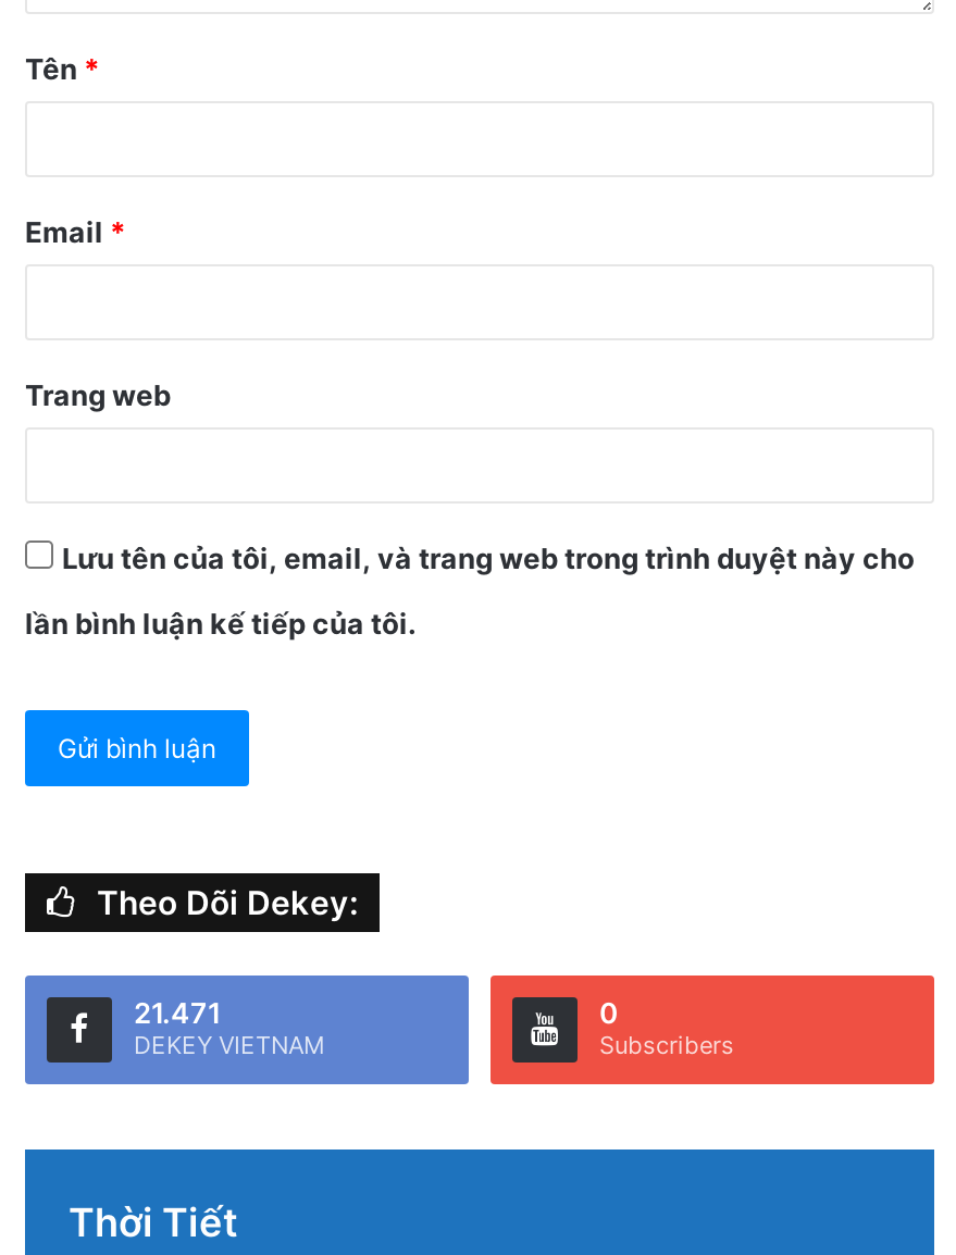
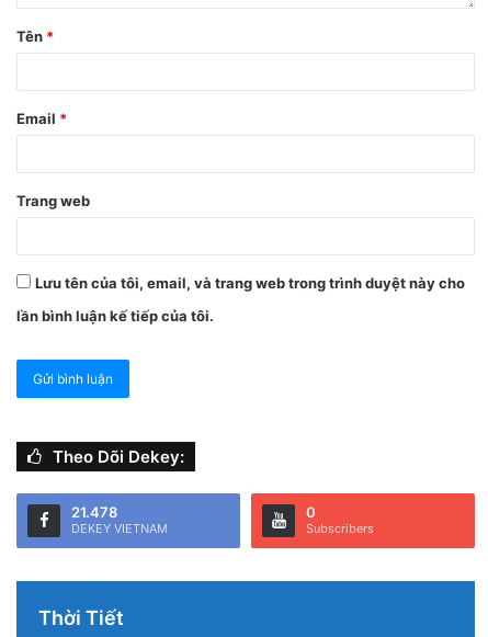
- 21.471
+ 21.478
